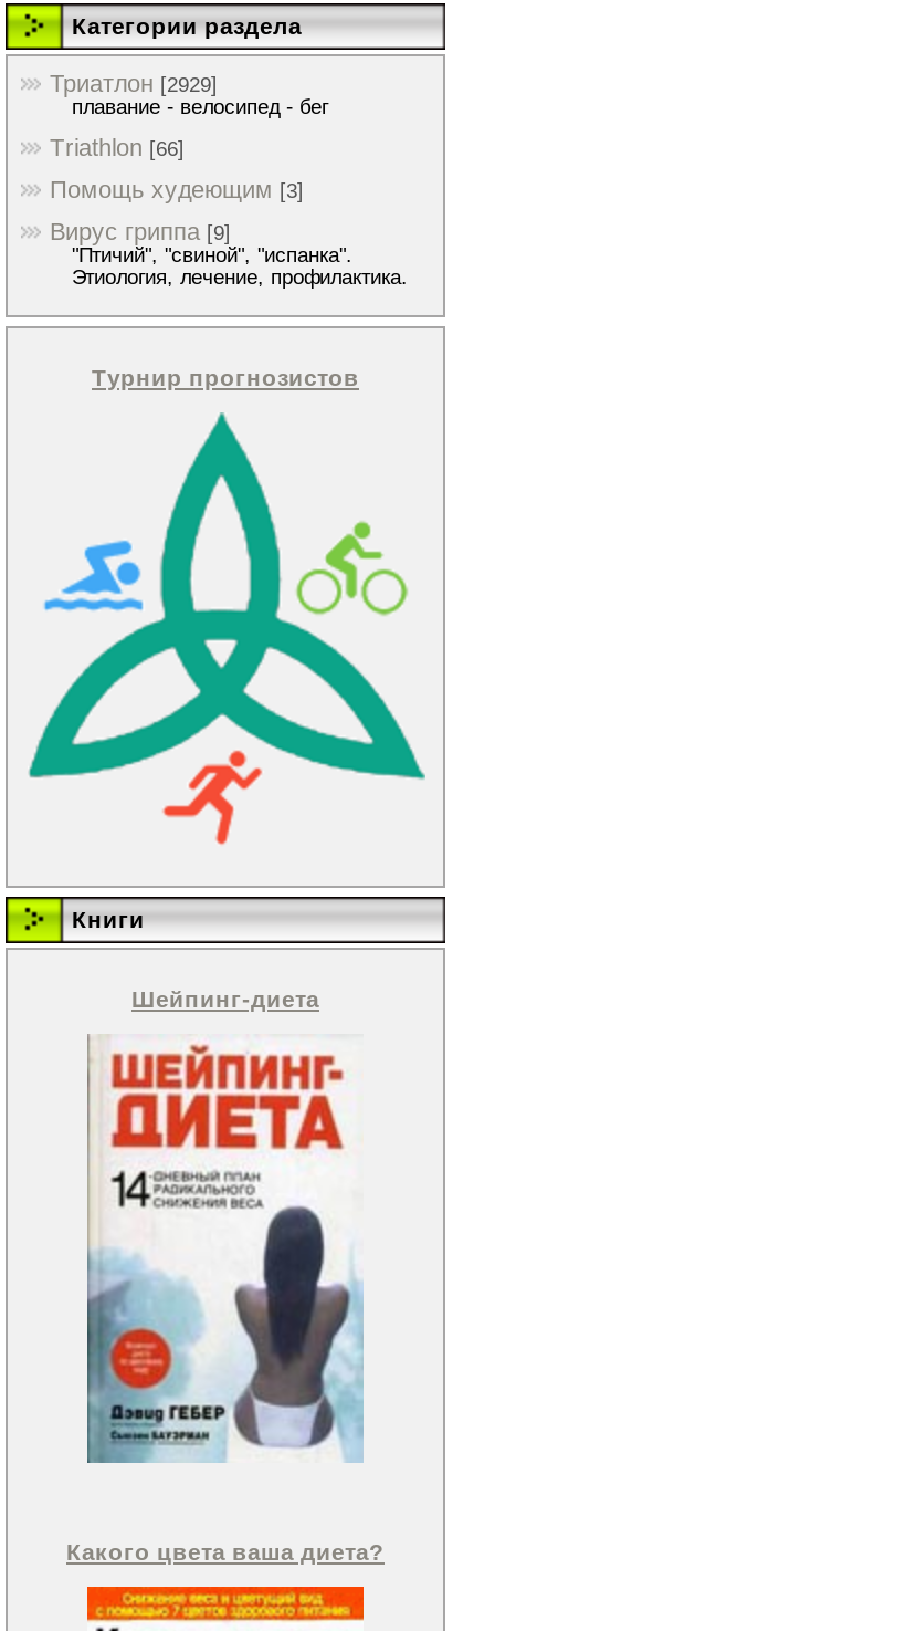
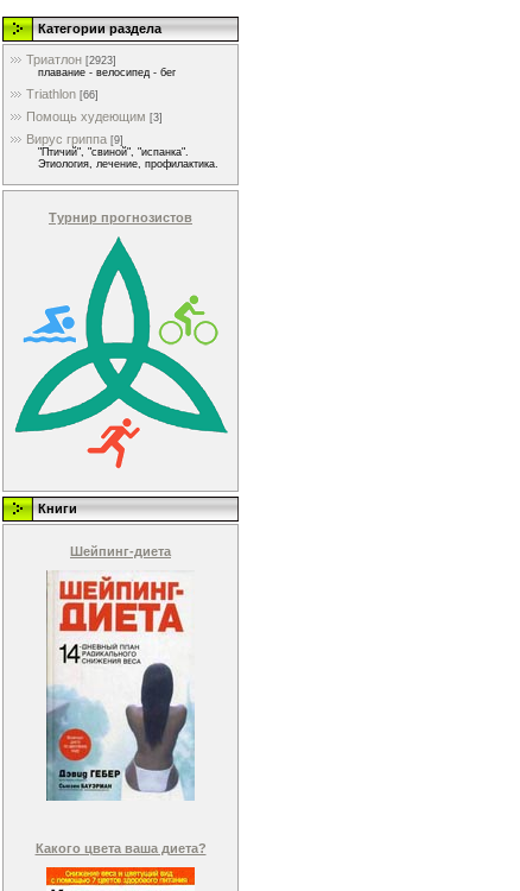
- Триатлон [2929]
+ Триатлон [2923]
